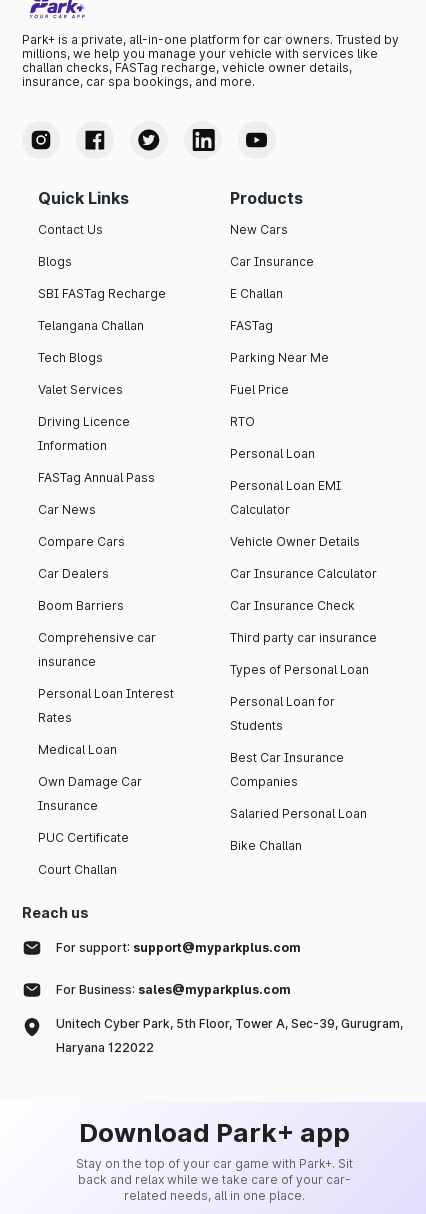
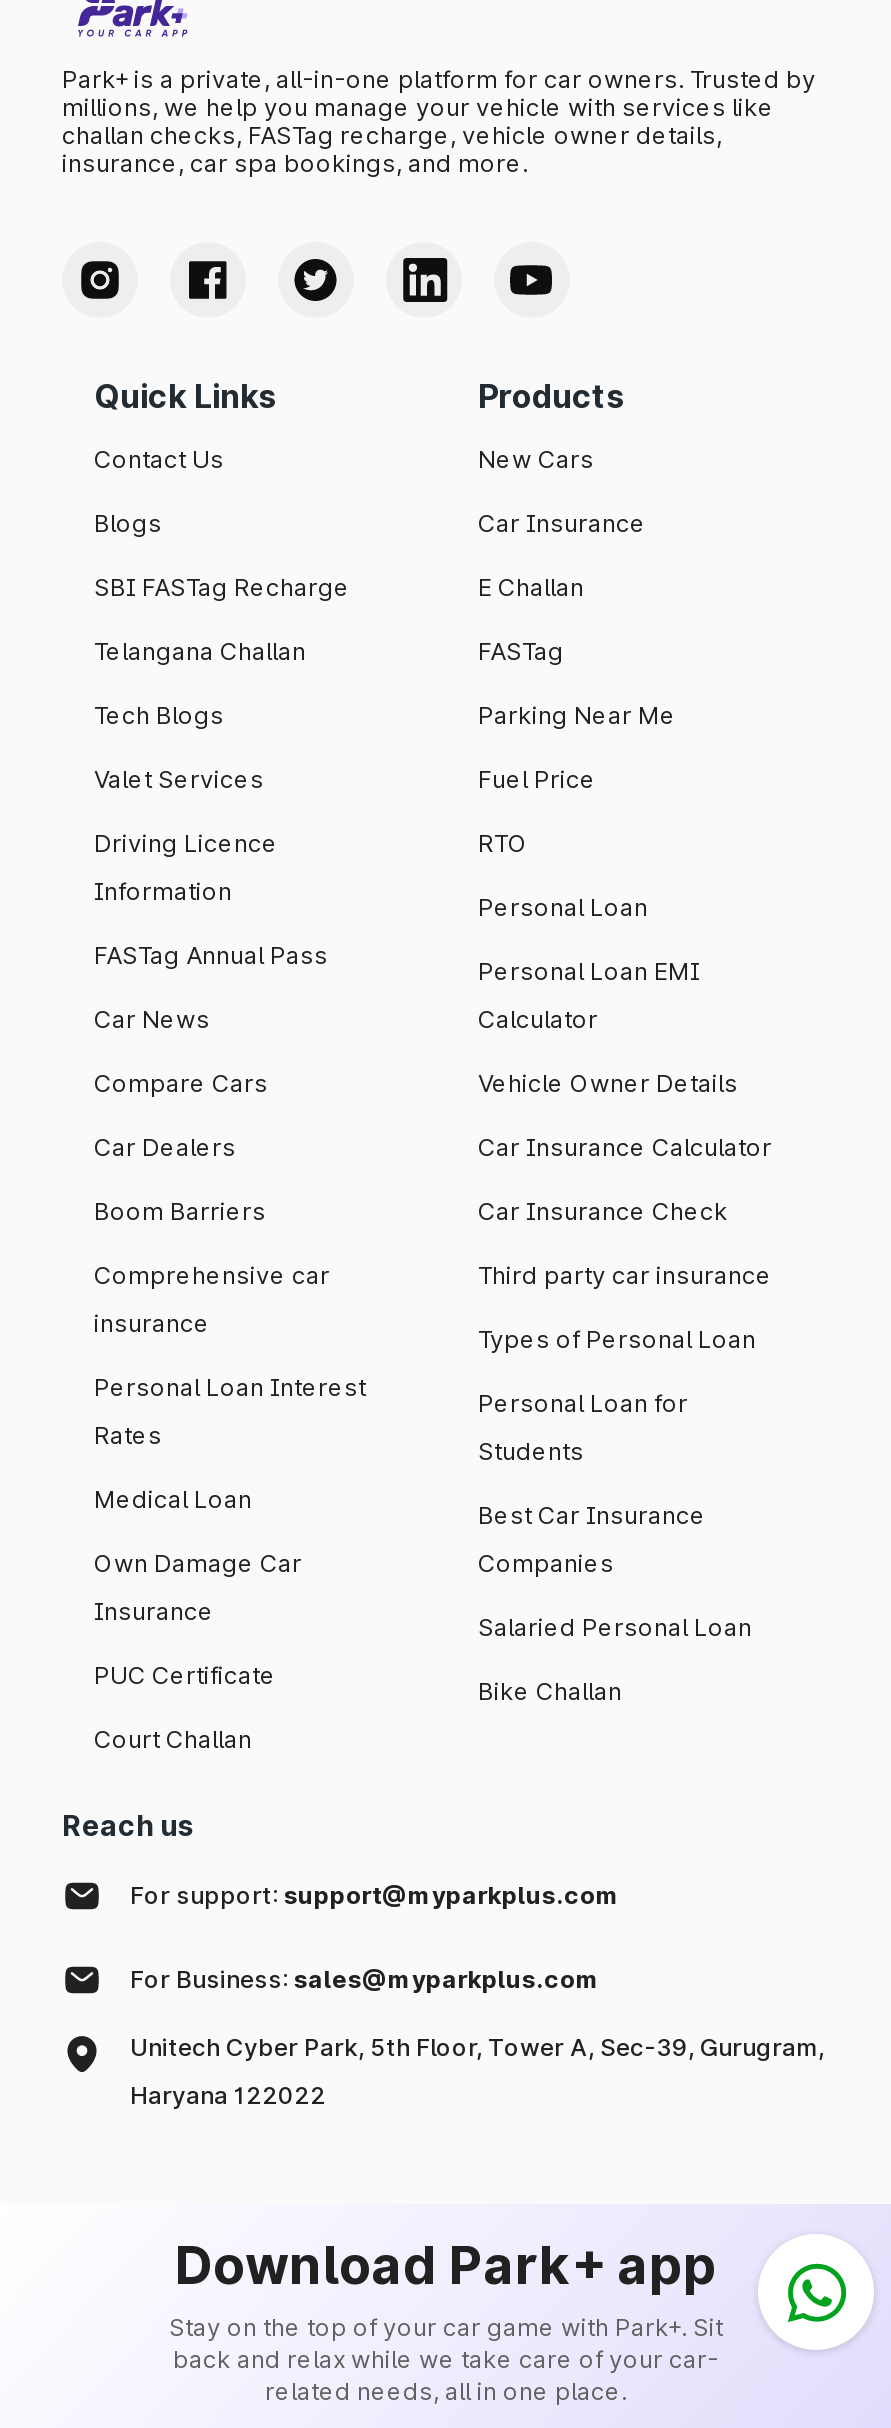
+ [image]
